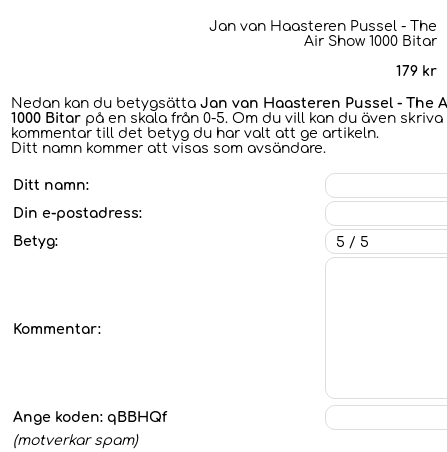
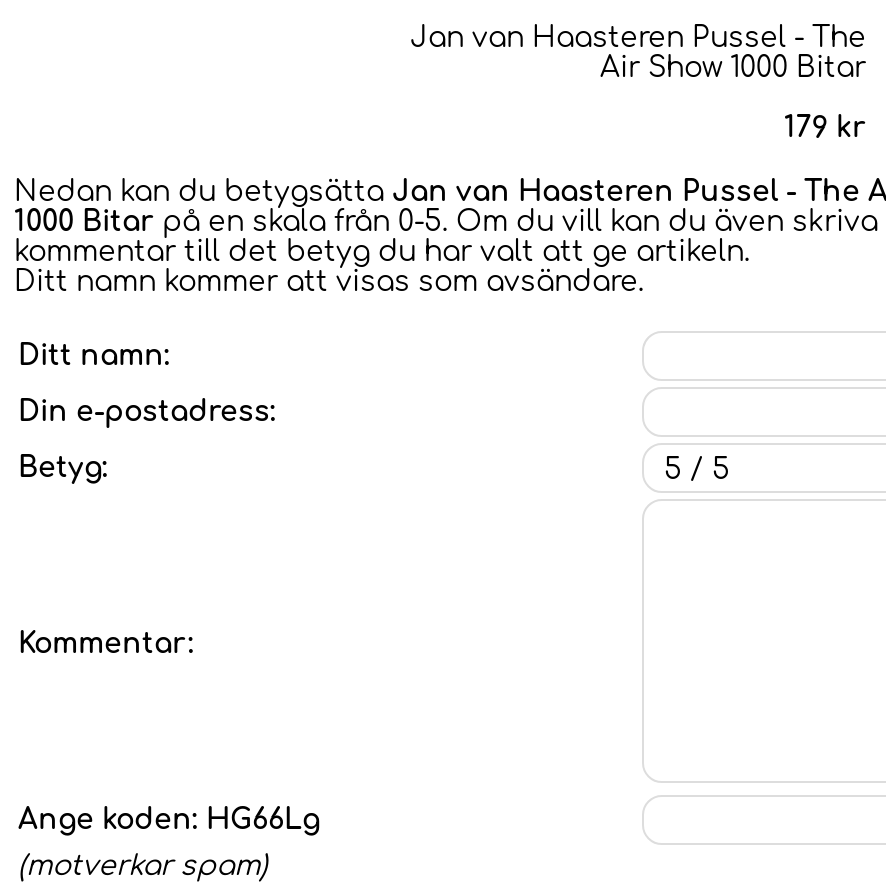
- Ange koden: qBBHQf
+ Ange koden: HG66Lg
